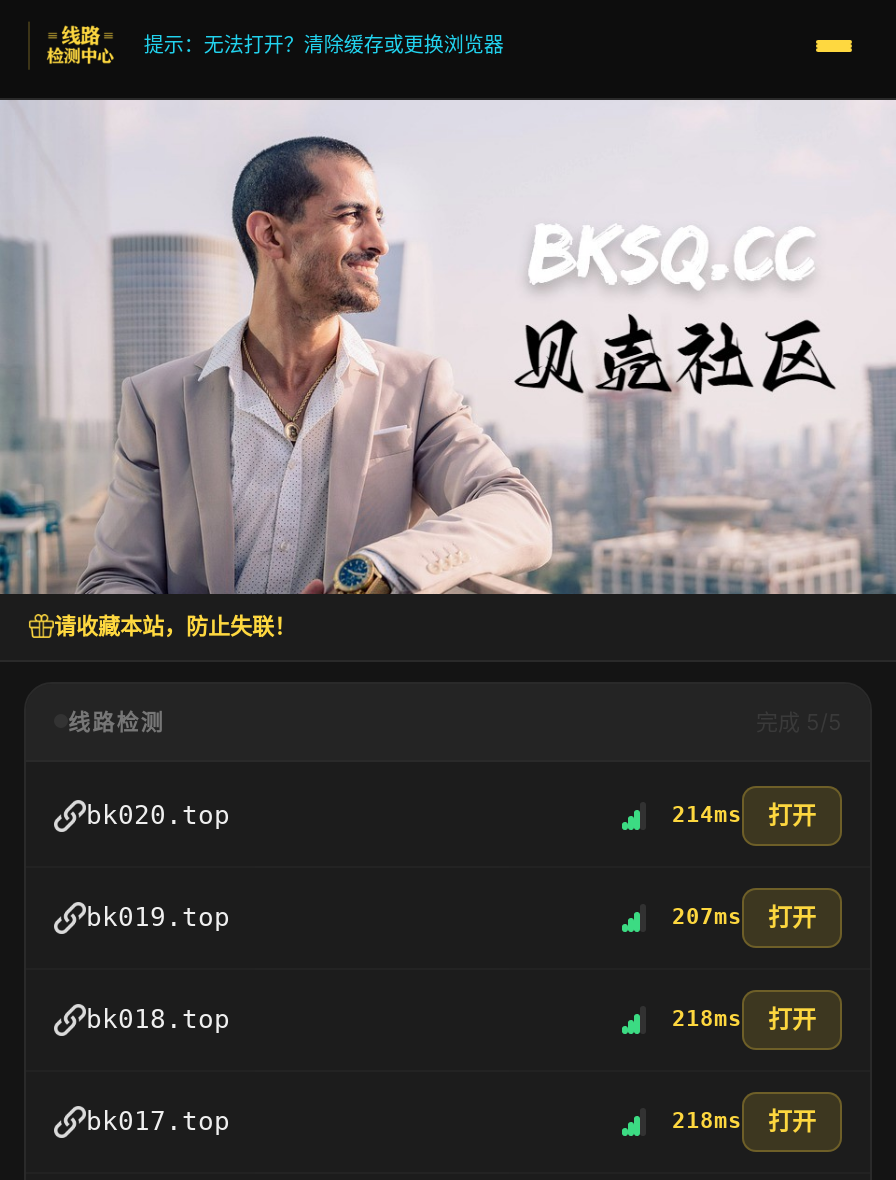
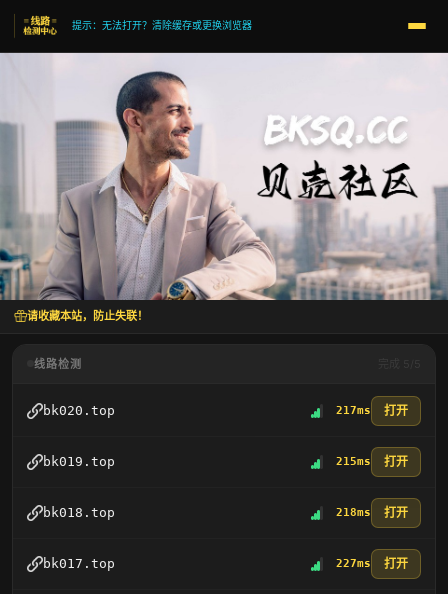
- 214ms 打开
+ 217ms 打开

- 207ms 打开
+ 215ms 打开

- 218ms 打开
+ 227ms 打开
